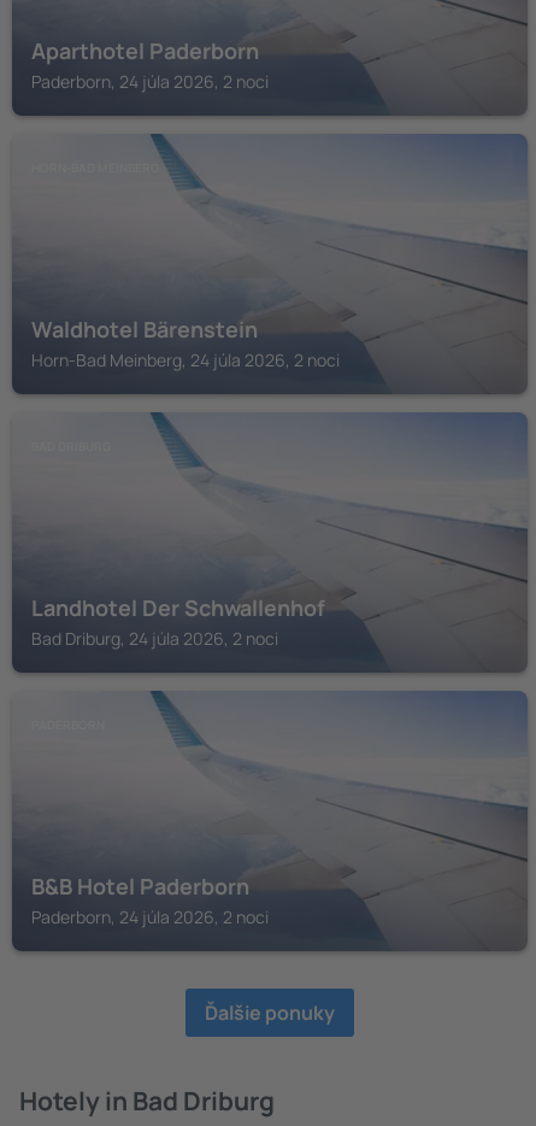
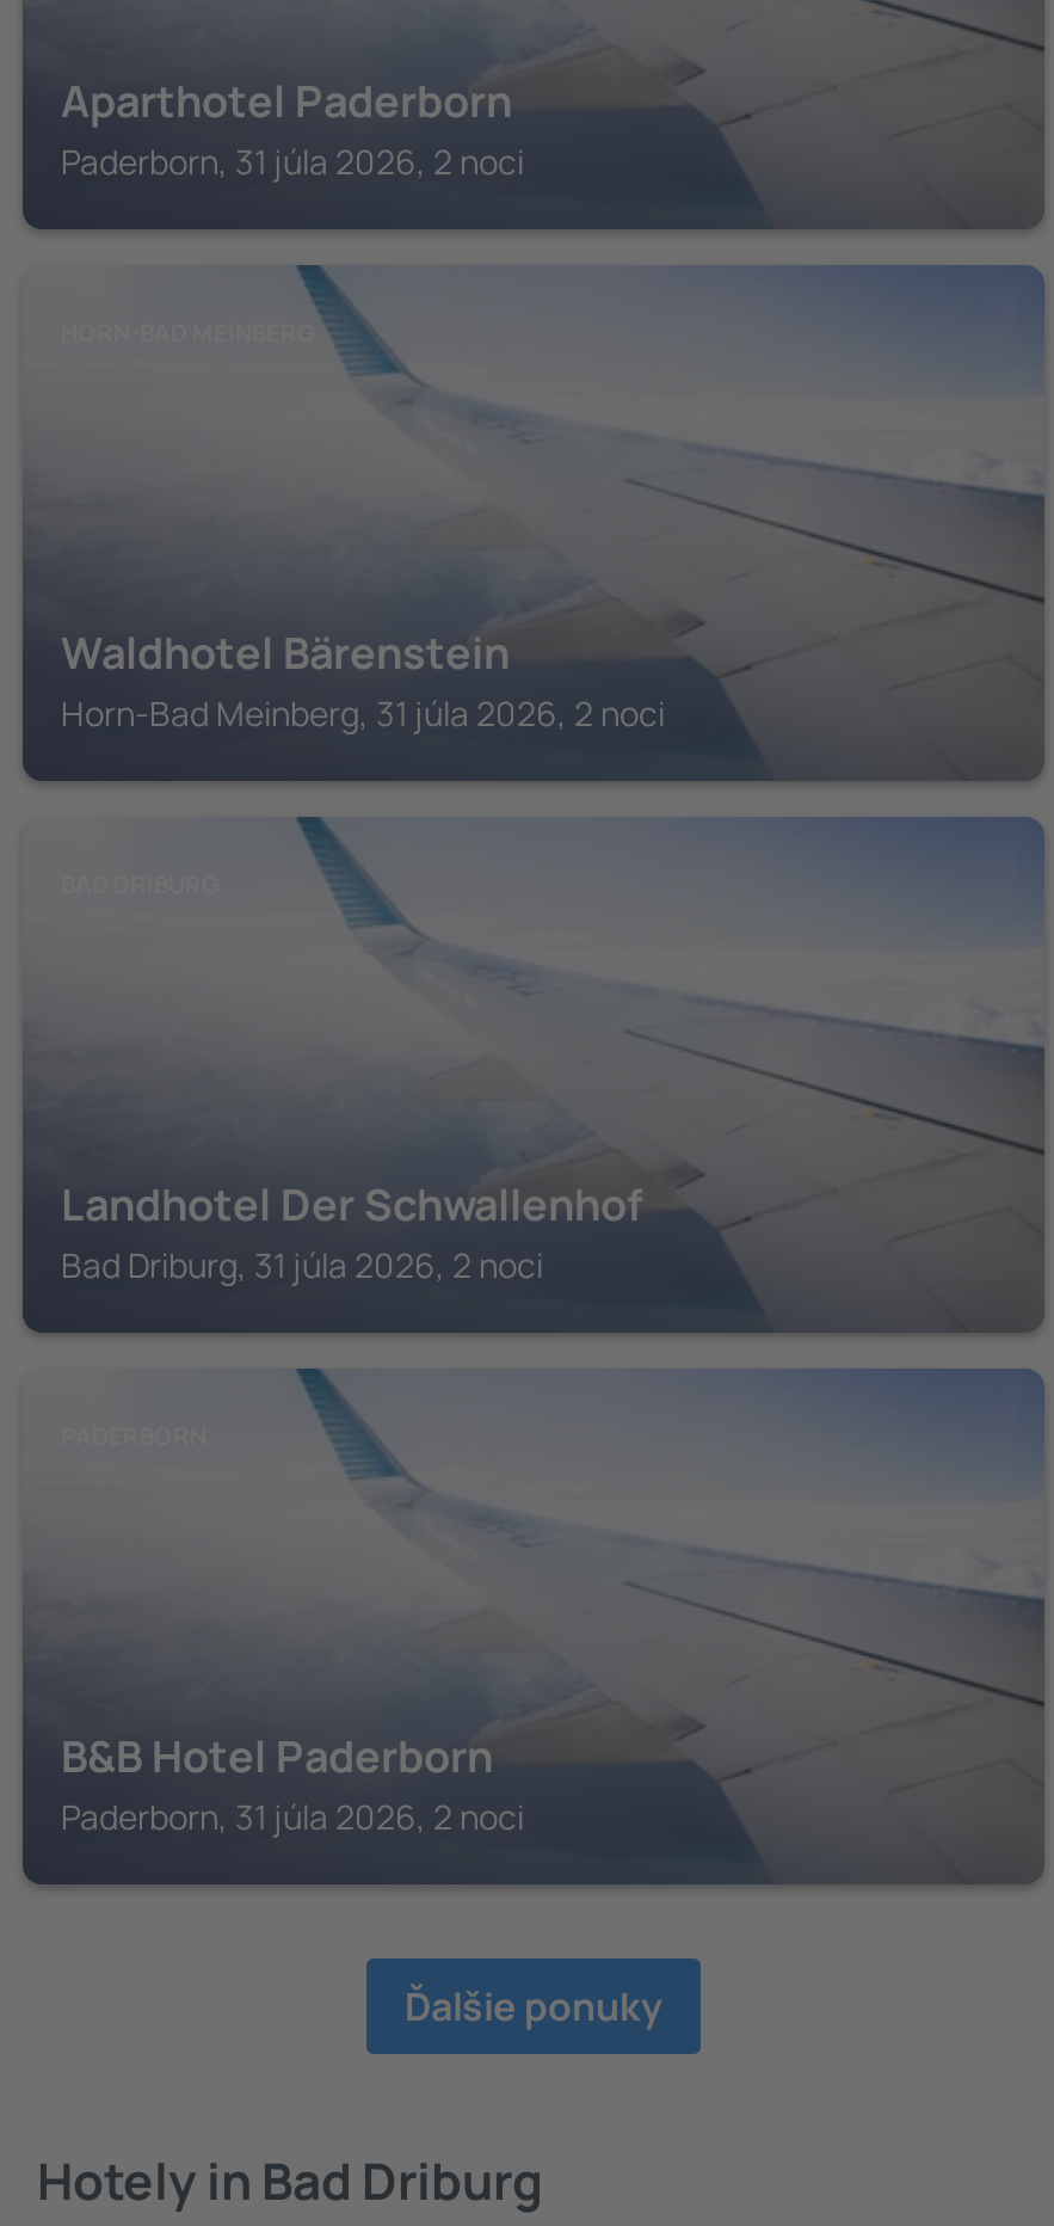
- Paderborn, 24 júla 2026, 2 noci
+ Paderborn, 31 júla 2026, 2 noci

- Horn-Bad Meinberg, 24 júla 2026, 2 noci
+ Horn-Bad Meinberg, 31 júla 2026, 2 noci

- Bad Driburg, 24 júla 2026, 2 noci
+ Bad Driburg, 31 júla 2026, 2 noci

- Paderborn, 24 júla 2026, 2 noci
+ Paderborn, 31 júla 2026, 2 noci
